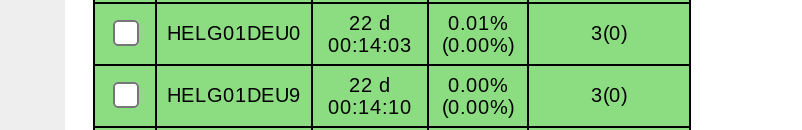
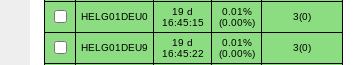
- 22 d
+ 19 d

- 00:14:03 (0.00%)
+ 16:45:15 (0.00%)

- 22 d
+ 19 d

- 0.00%
+ 0.01%

- 00:14:10 (0.00%)
+ 16:45:22 (0.00%)
